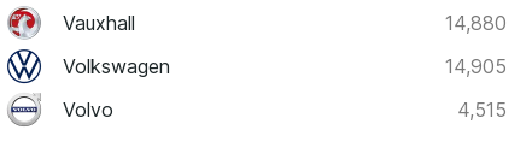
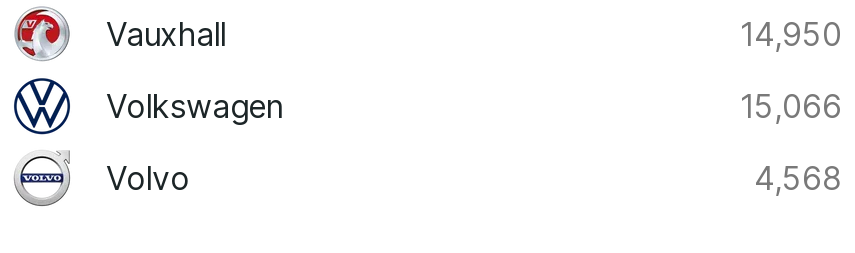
- 14,880
+ 14,950

- 14,905
+ 15,066

- 4,515
+ 4,568
